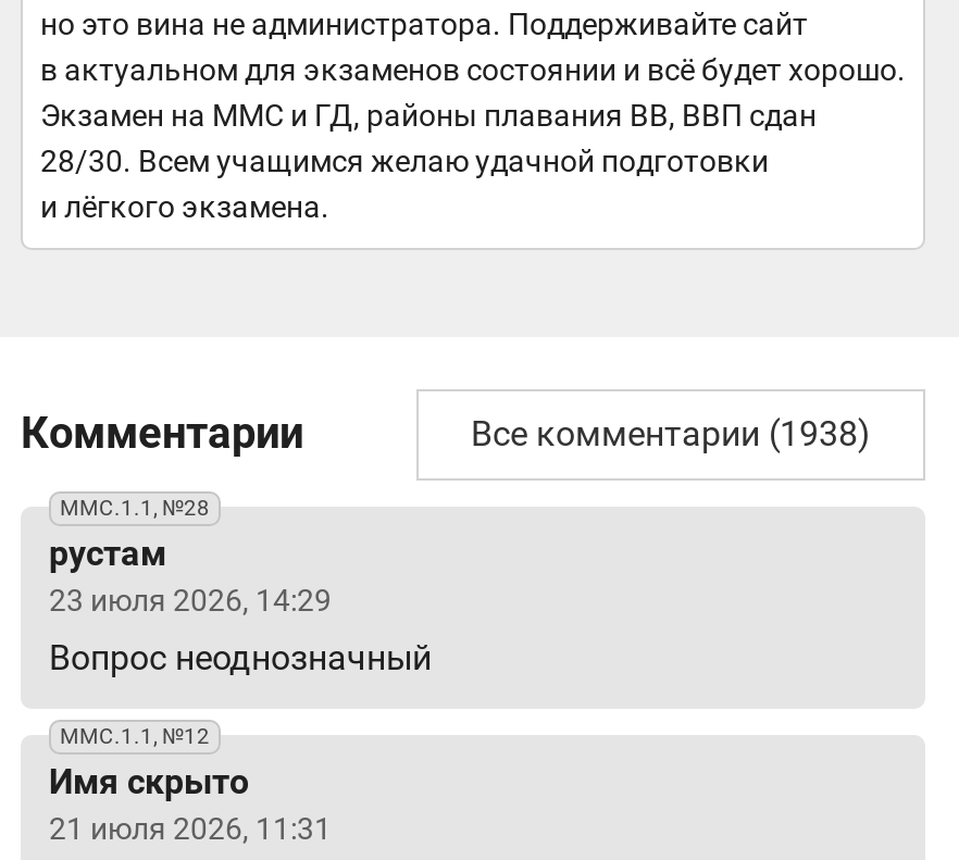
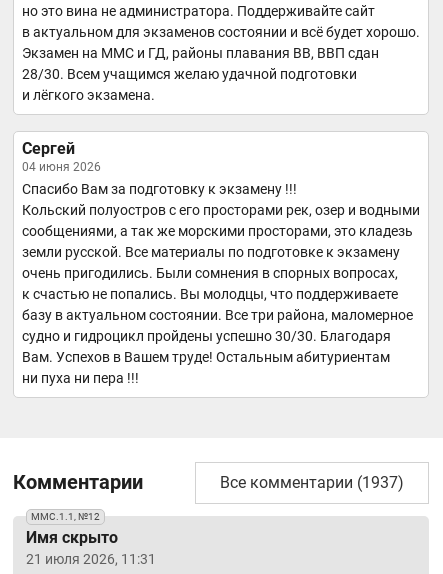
+ Сергей
+ 04 июня 2026
+ Спасибо Вам за подготовку к экзамену !!!
+ Кольский полуостров с его просторами рек, озер и водными
+ сообщениями, а так же морскими просторами, это кладезь
+ земли русской. Все материалы по подготовке к экзамену
+ очень пригодились. Были сомнения в спорных вопросах,
+ к счастью не попались. Вы молодцы, что поддерживаете
+ базу в актуальном состоянии. Все три района, маломерное
+ судно и гидроцикл пройдены успешно 30/30. Благодаря
+ Вам. Успехов в Вашем труде! Остальным абитуриентам
+ ни пуха ни пера !!!

moved down: Комментарии

- Все комментарии (1938)
- ММС.1.1, №28
- рустам
- 23 июля 2026, 14:29
- Вопрос неоднозначный
+ Все комментарии (1937)
